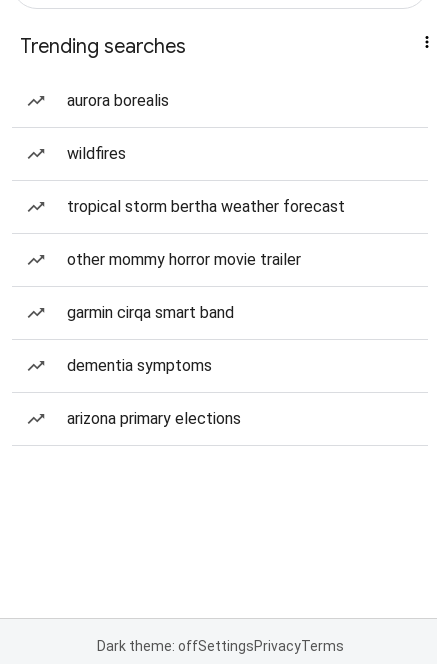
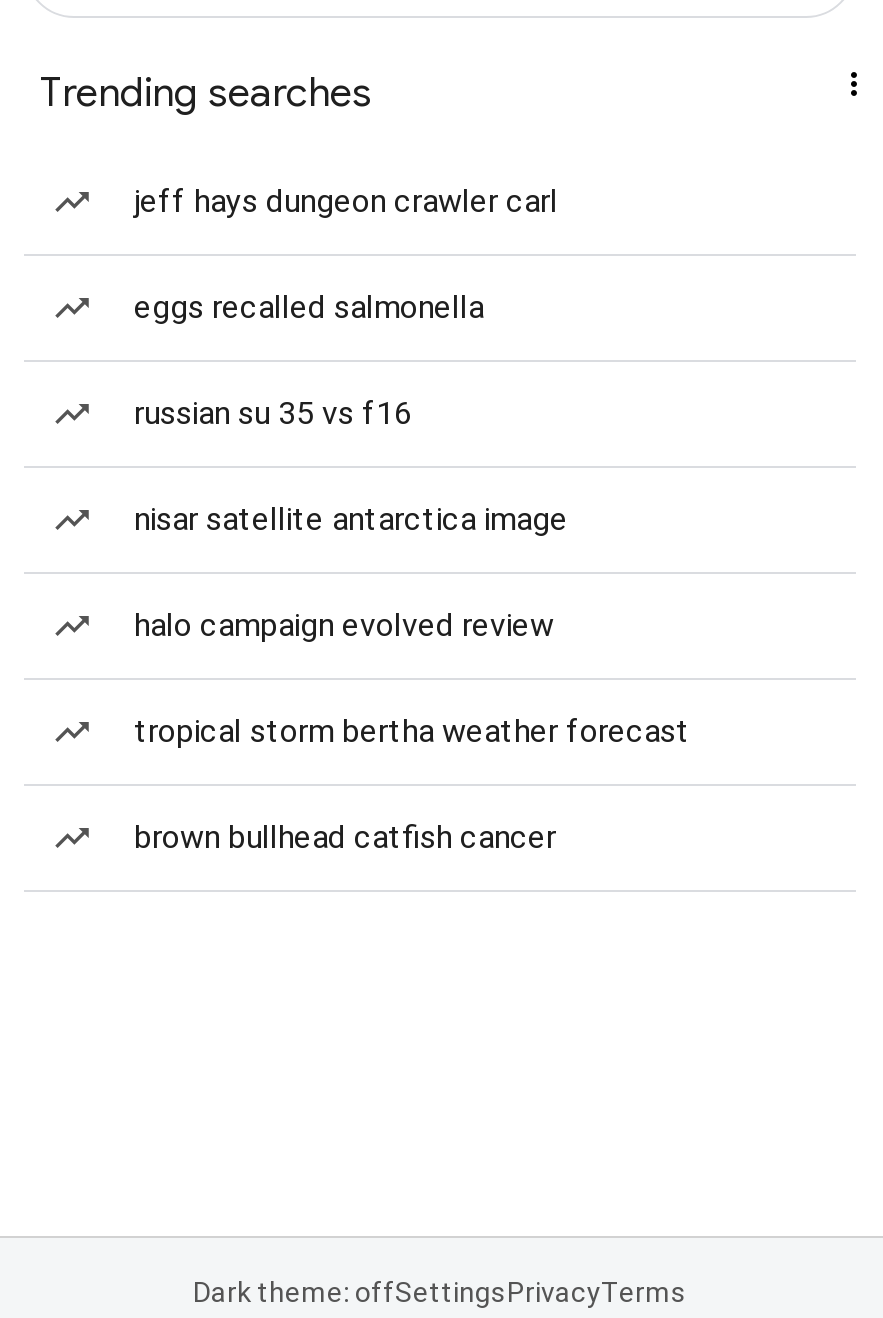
- aurora borealis
- wildfires
+ jeff hays dungeon crawler carl
+ eggs recalled salmonella
+ russian su 35 vs f16
+ nisar satellite antarctica image
+ halo campaign evolved review

moved down: tropical storm bertha weather forecast

- other mommy horror movie trailer
- garmin cirqa smart band
- dementia symptoms
- arizona primary elections
+ brown bullhead catfish cancer
